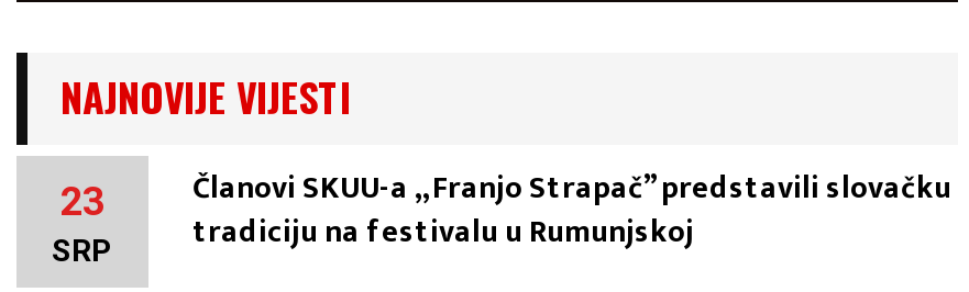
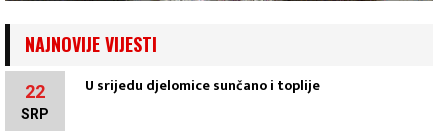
- Članovi SKUU-a „Franjo Strapač” predstavili slovačku
- tradiciju na festivalu u Rumunjskoj
+ U srijedu djelomice sunčano i toplije

- 23
+ 22
